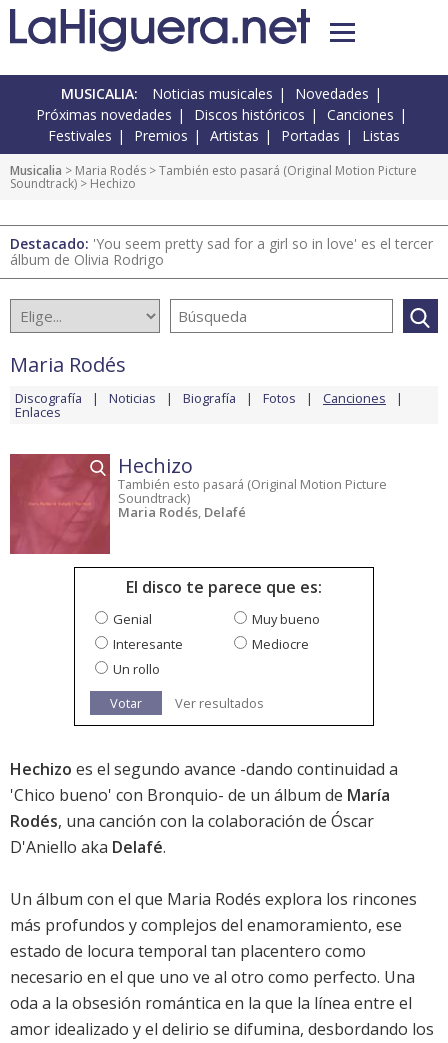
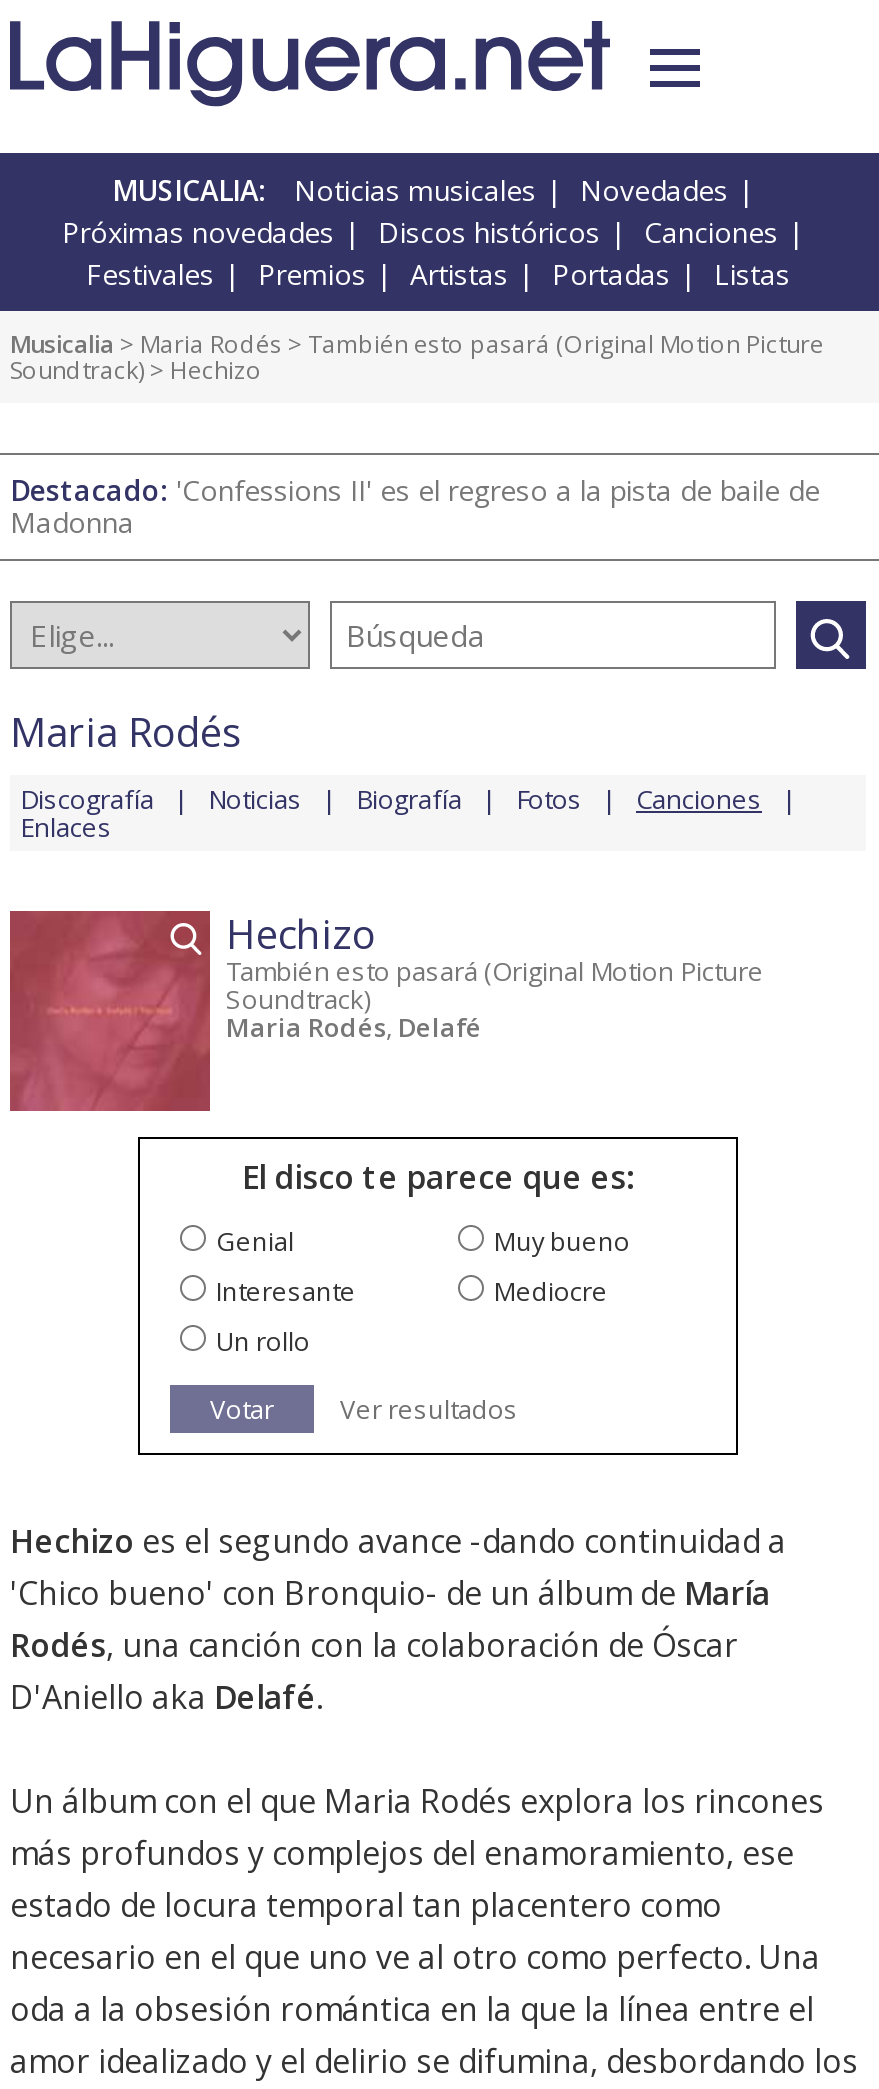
- Destacado: 'You seem pretty sad for a girl so in love' es el tercer
- álbum de Olivia Rodrigo
+ Destacado: 'Confessions II' es el regreso a la pista de baile de
+ Madonna
